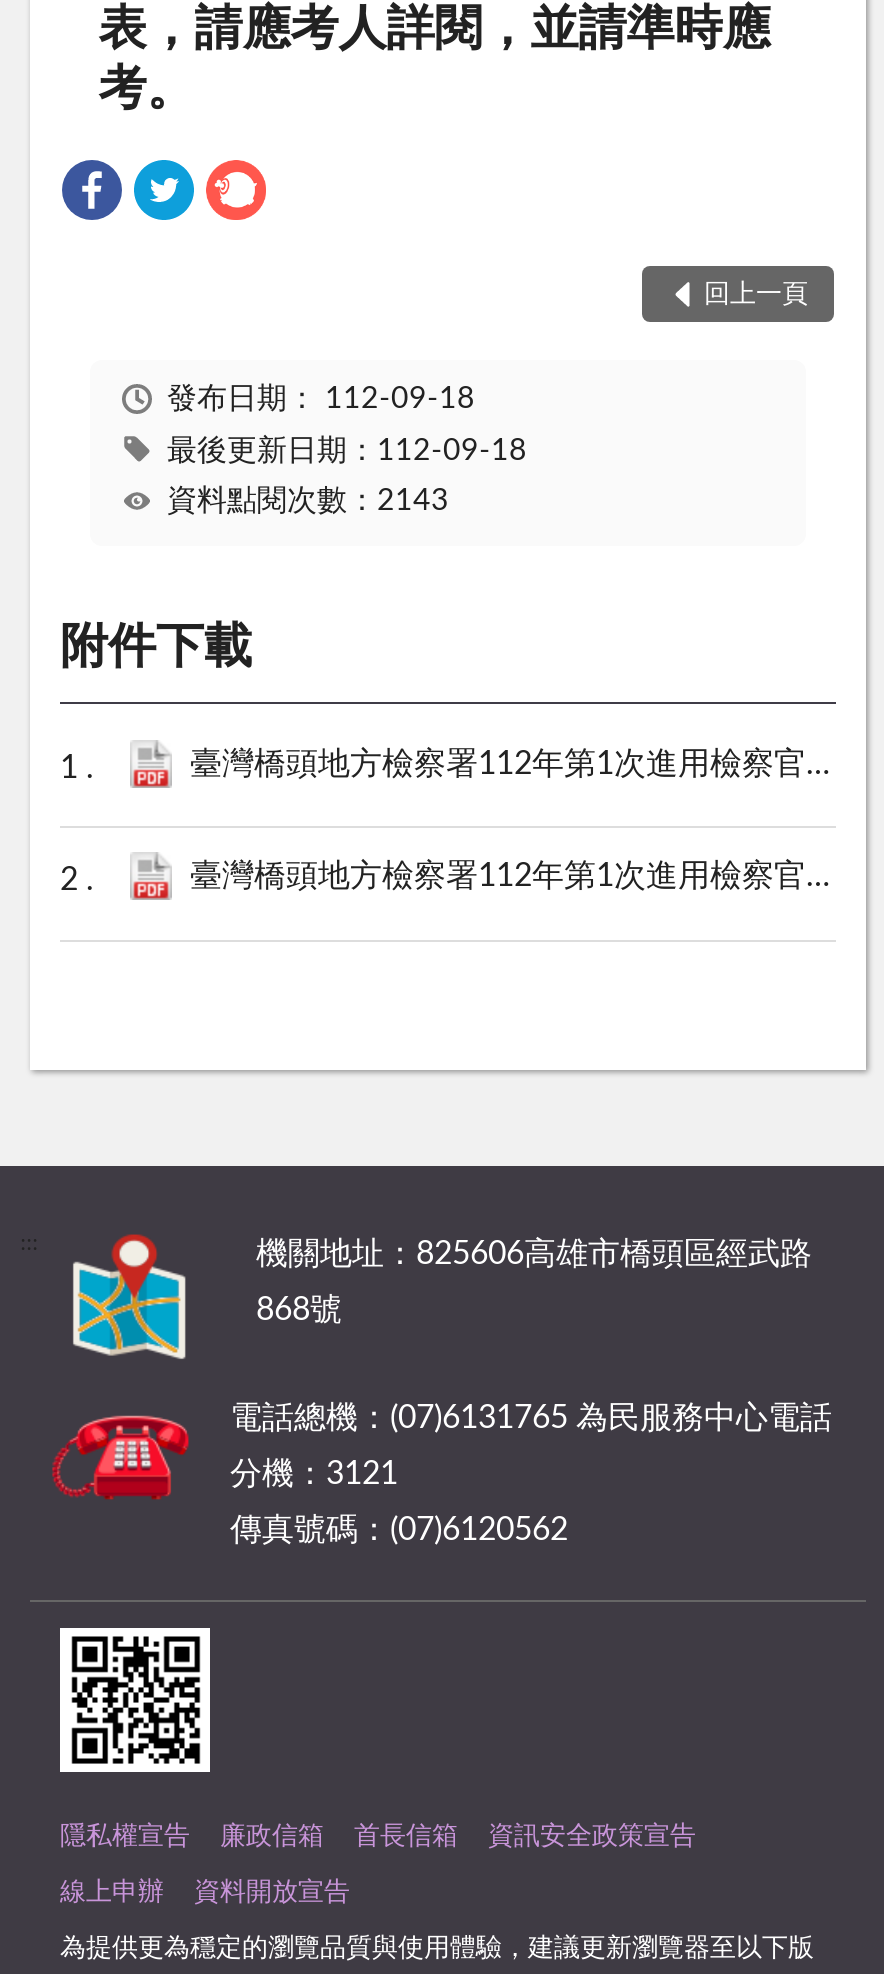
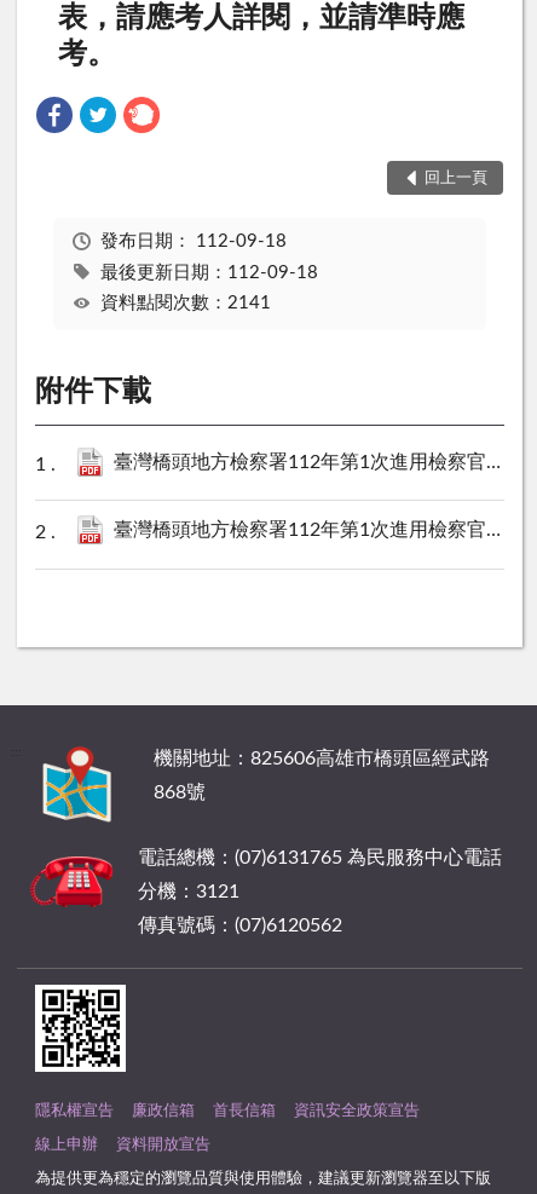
- 資料點閱次數：2143
+ 資料點閱次數：2141
